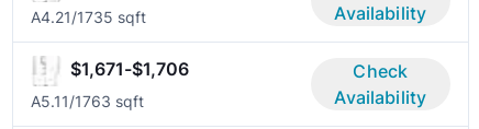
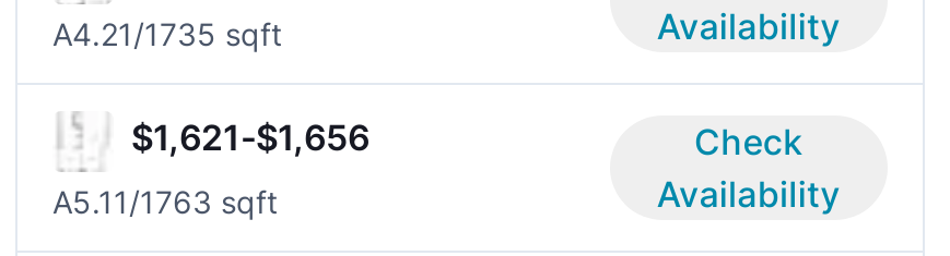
- $1,671-$1,706
+ $1,621-$1,656
